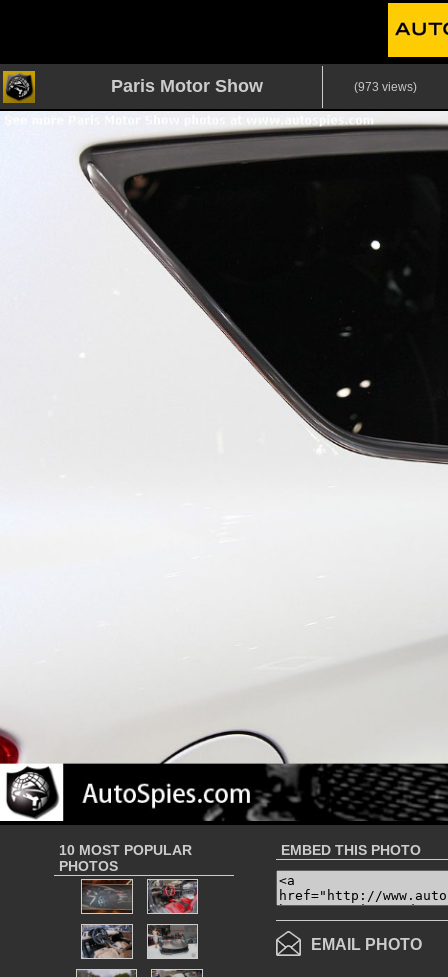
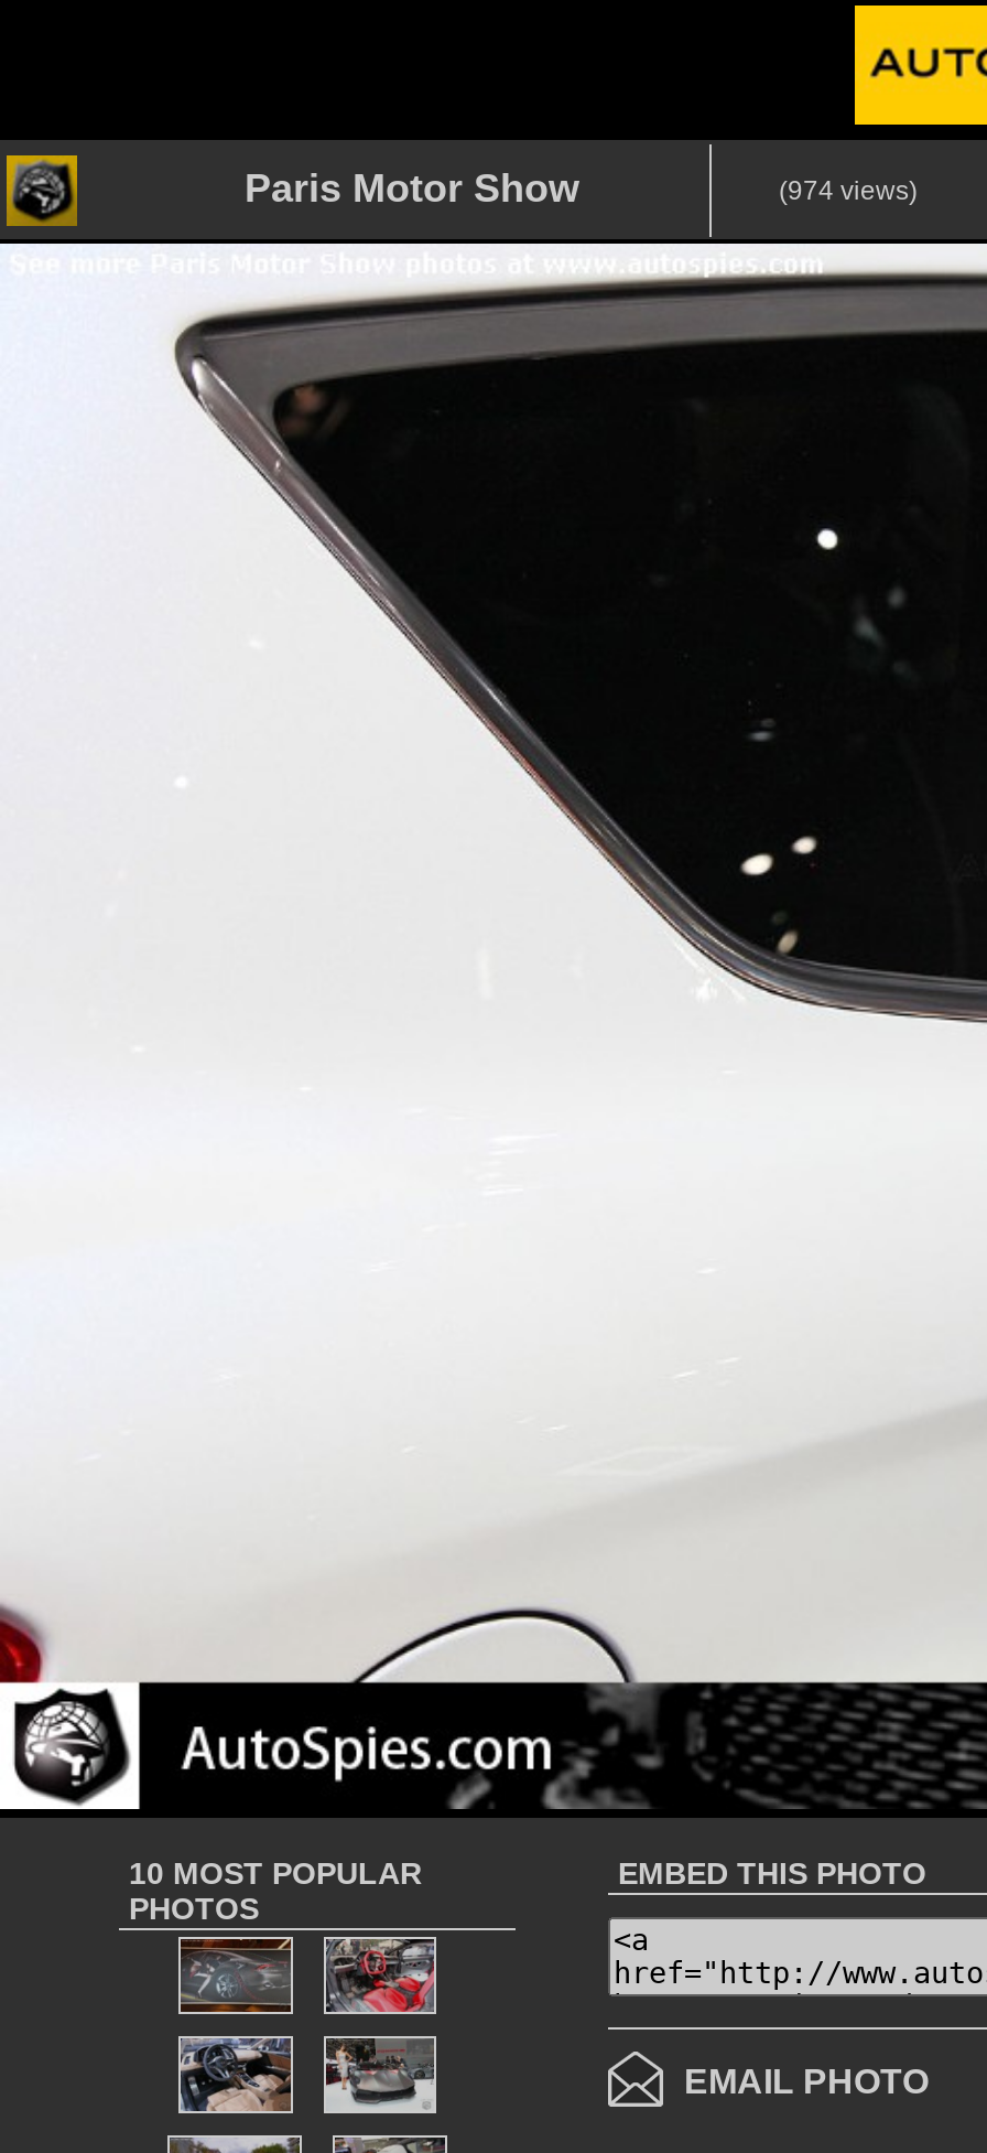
- (973 views)
+ (974 views)
